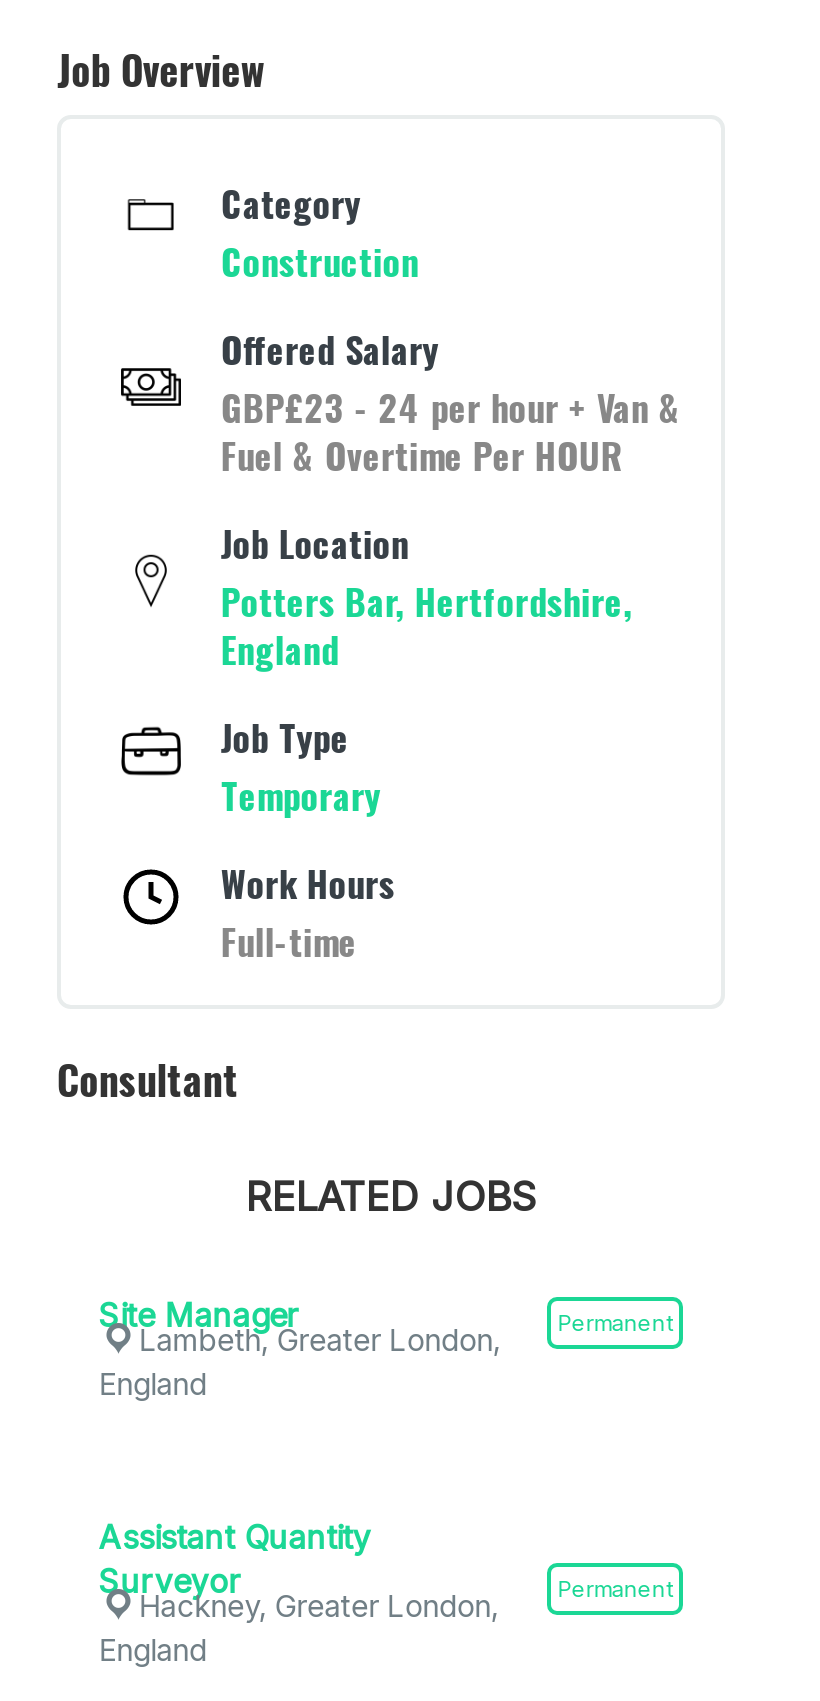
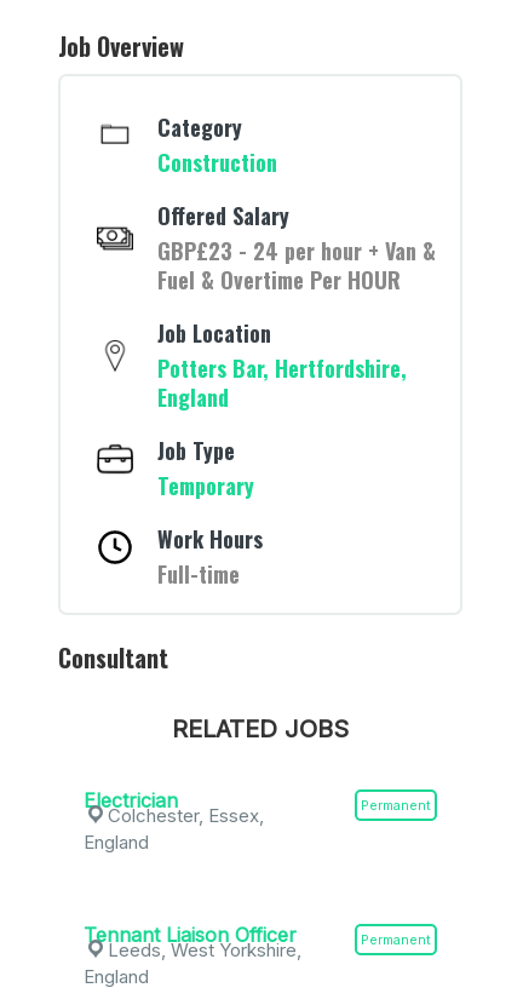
- Site Manager
+ Electrician

- Lambeth, Greater London,
+ Colchester, Essex,

- Assistant Quantity
- Surveyor
+ Tennant Liaison Officer

- Hackney, Greater London,
+ Leeds, West Yorkshire,
